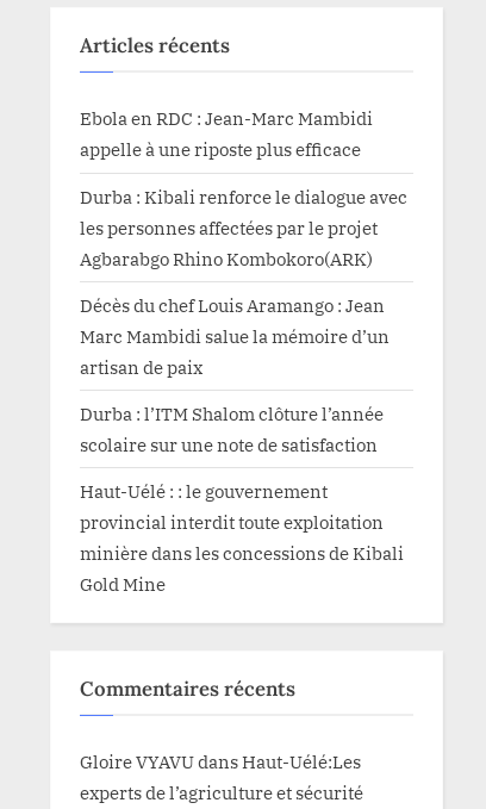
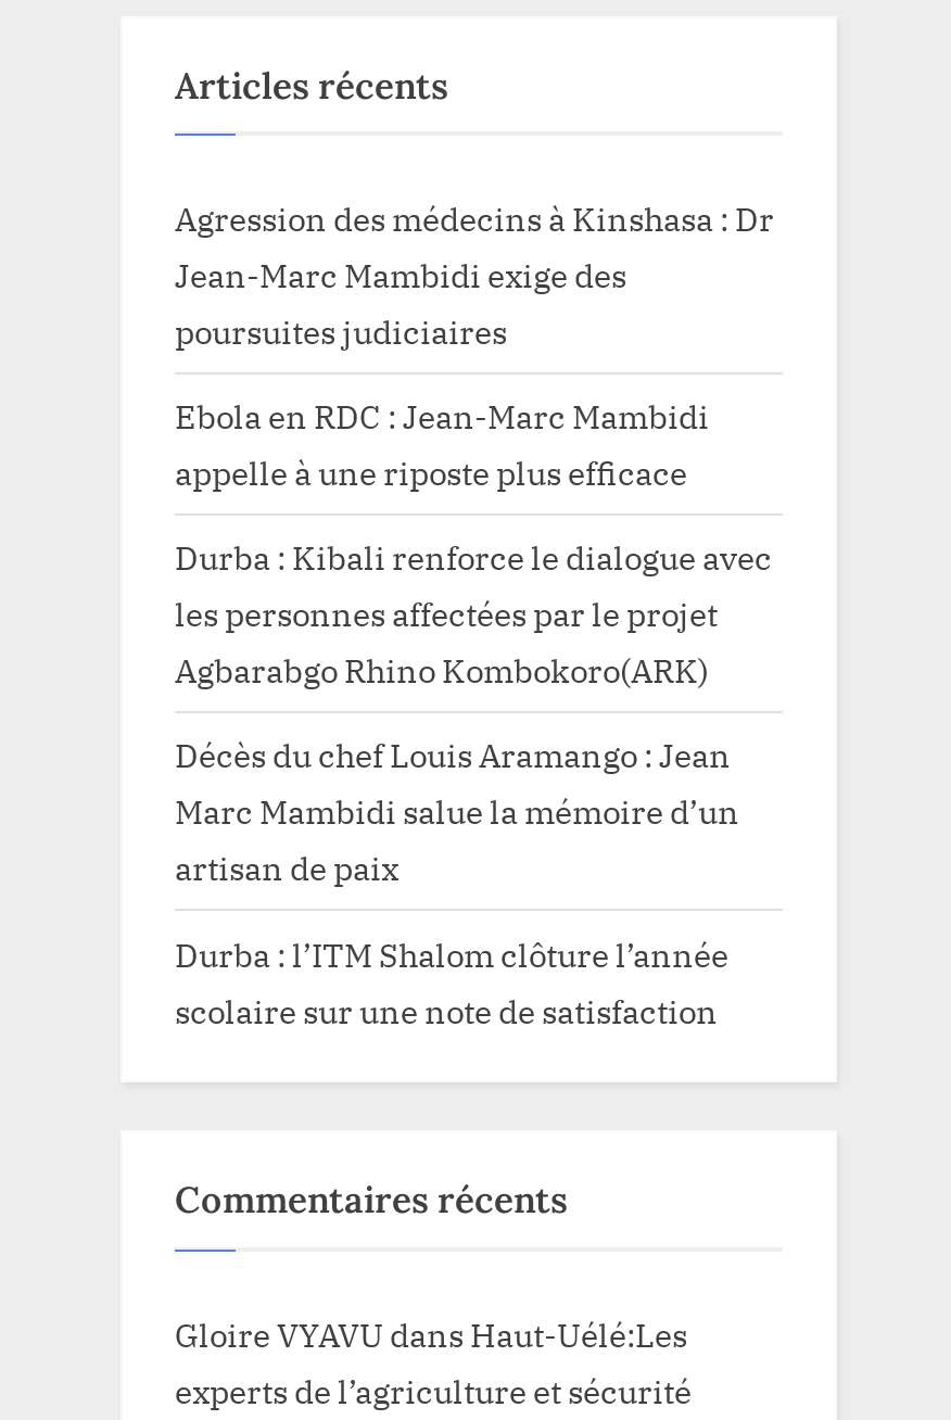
+ Agression des médecins à Kinshasa : Dr
+ Jean-Marc Mambidi exige des
+ poursuites judiciaires

moved down: Ebola en RDC : Jean-Marc Mambidi | appelle à une riposte plus efficace | Durba : Kibali renforce le dialogue avec | ... | Durba : l’ITM Shalom clôture l’année | scolaire sur une note de satisfaction

- Haut-Uélé : : le gouvernement
- provincial interdit toute exploitation
- minière dans les concessions de Kibali
- Gold Mine
